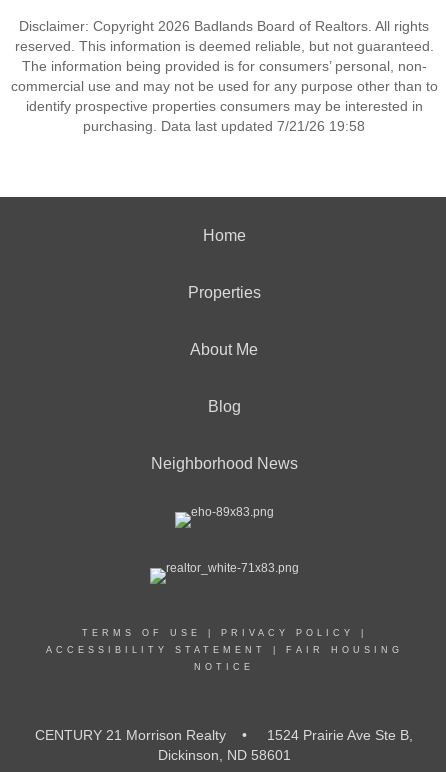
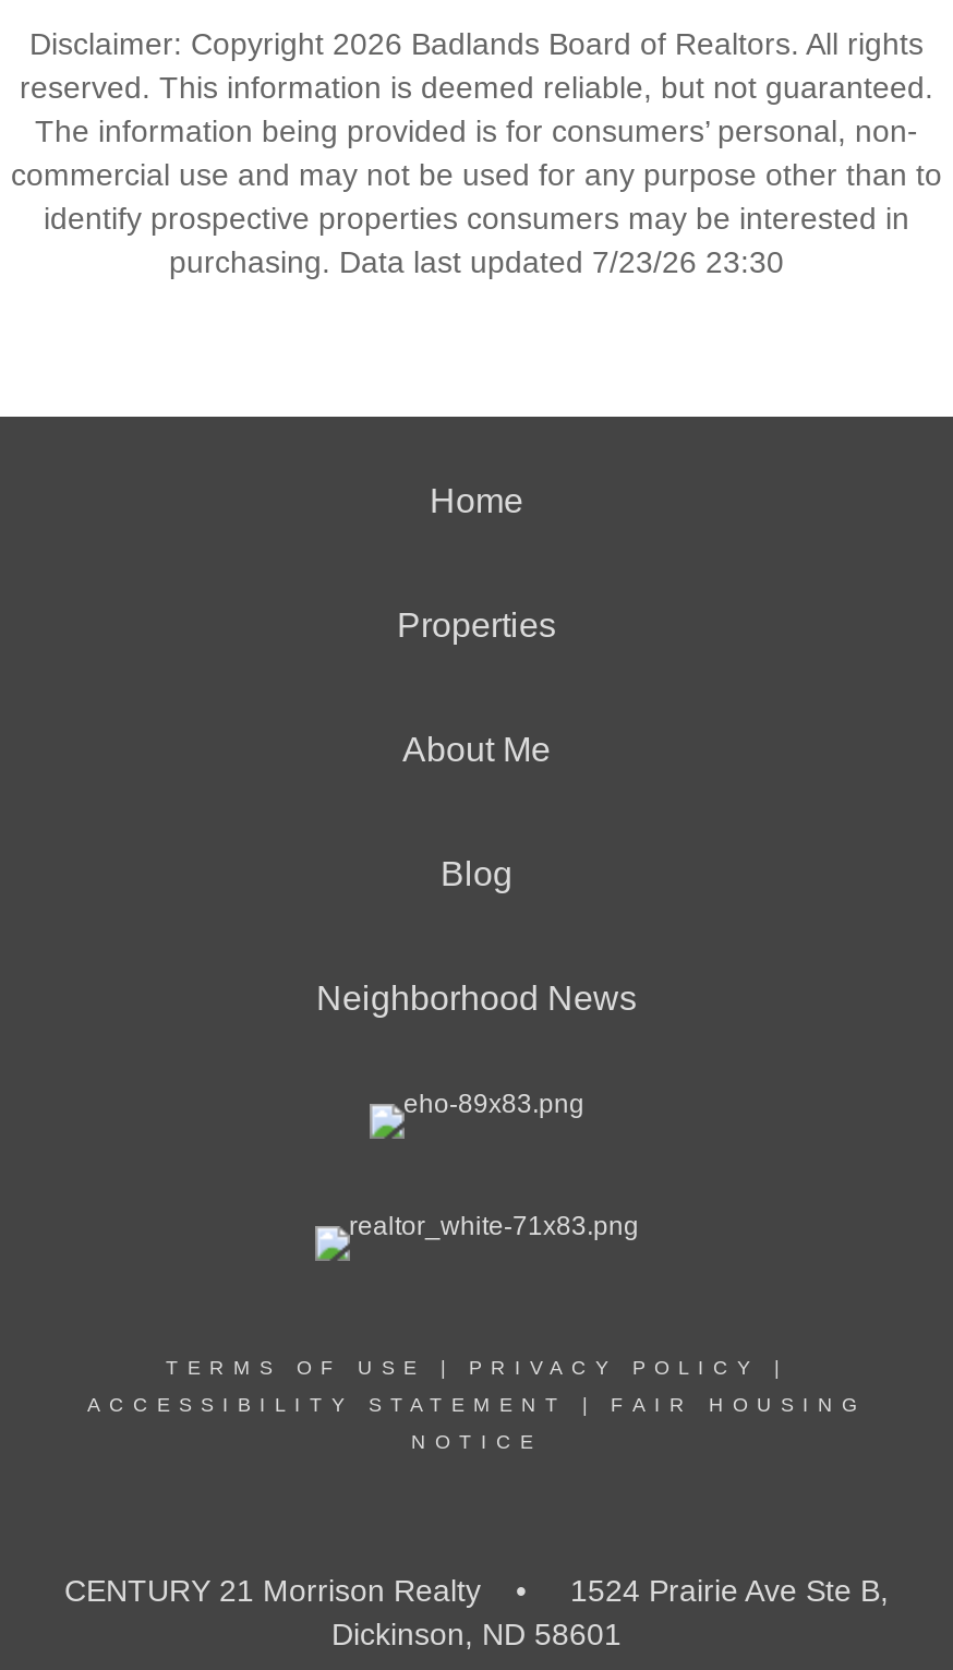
- purchasing. Data last updated 7/21/26 19:58
+ purchasing. Data last updated 7/23/26 23:30
